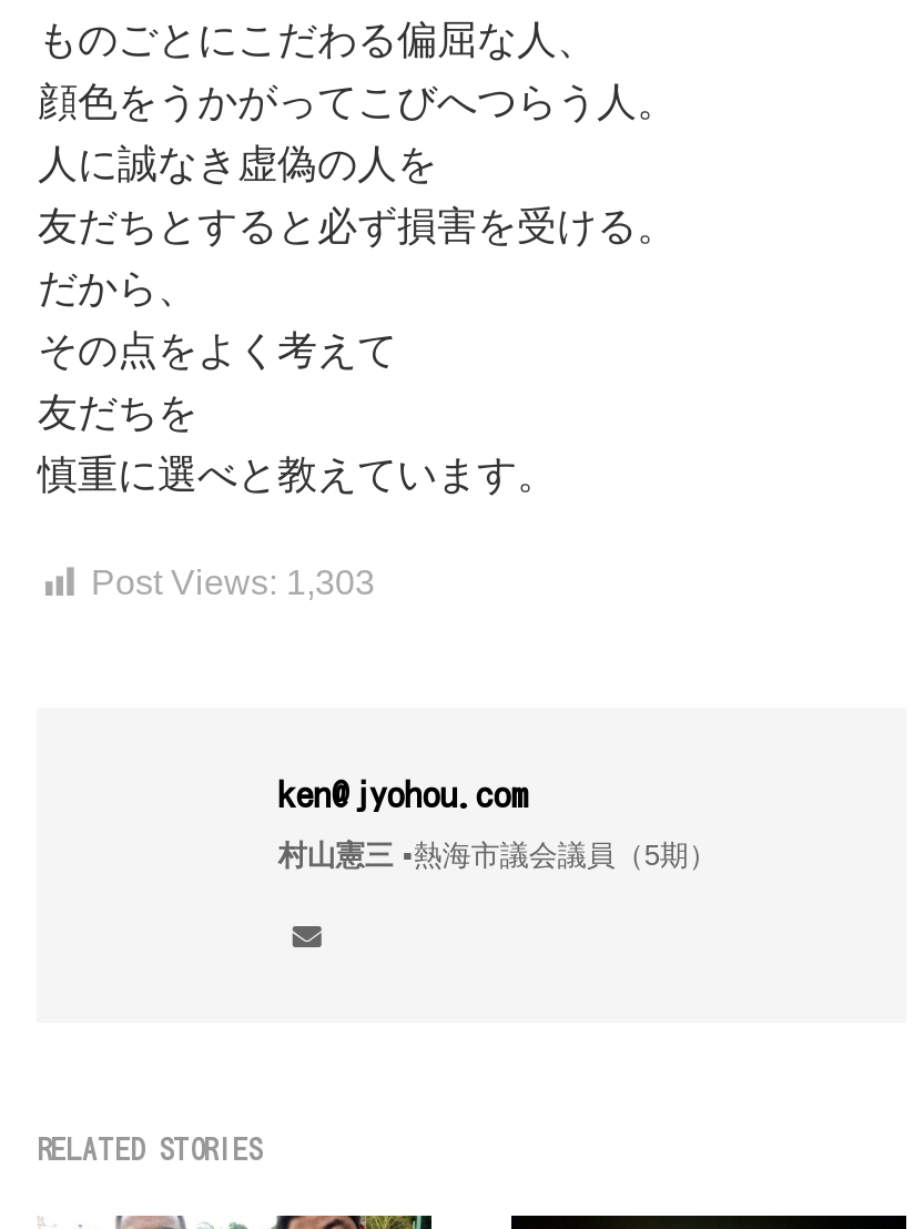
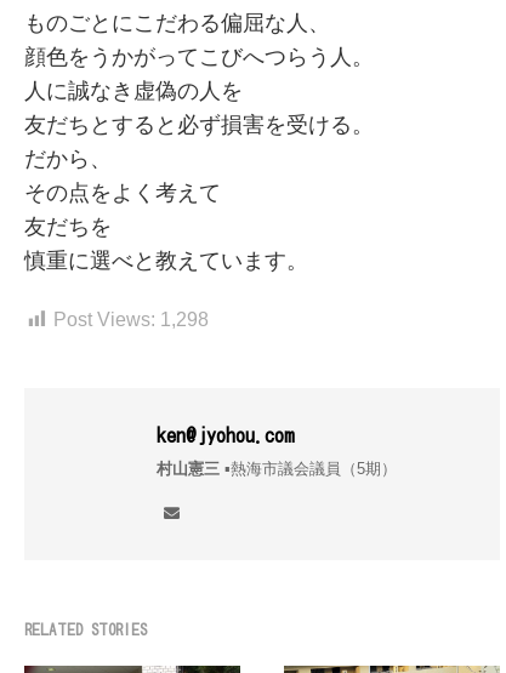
- Post Views: 1,303
+ Post Views: 1,298
